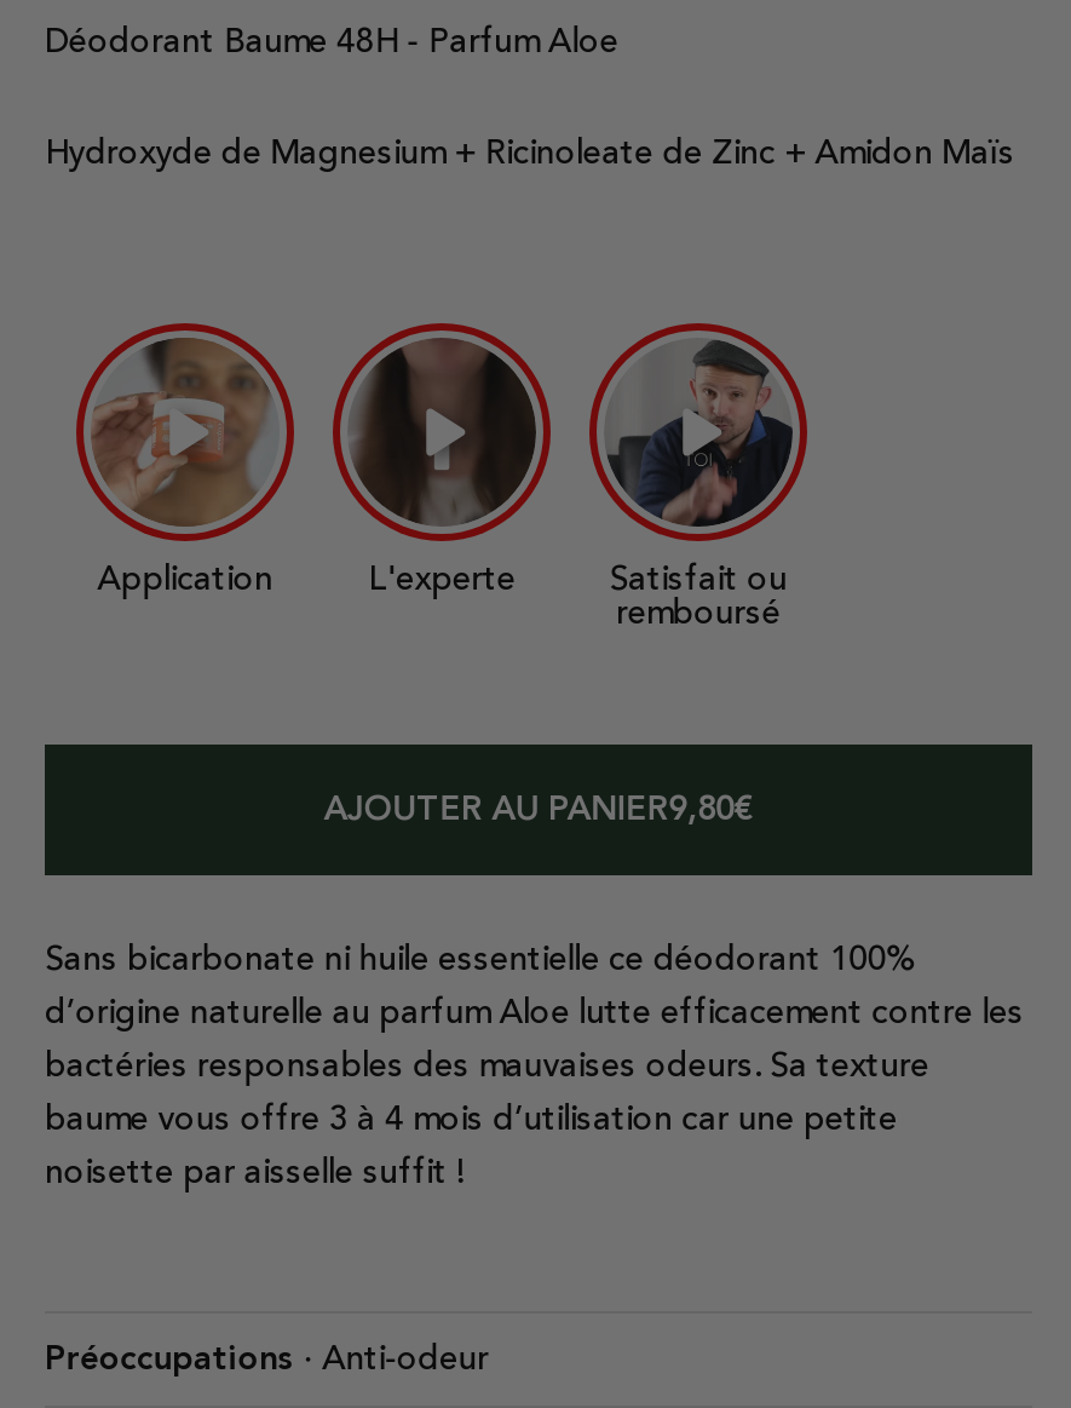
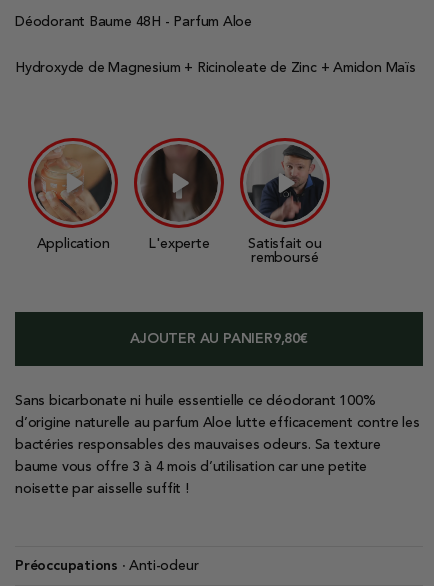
- [image]
+ [image]
